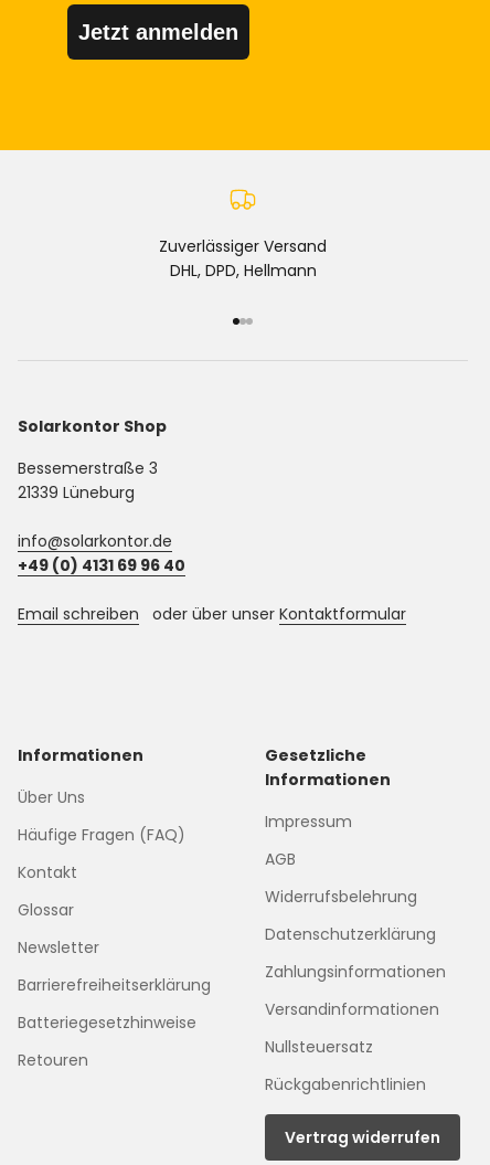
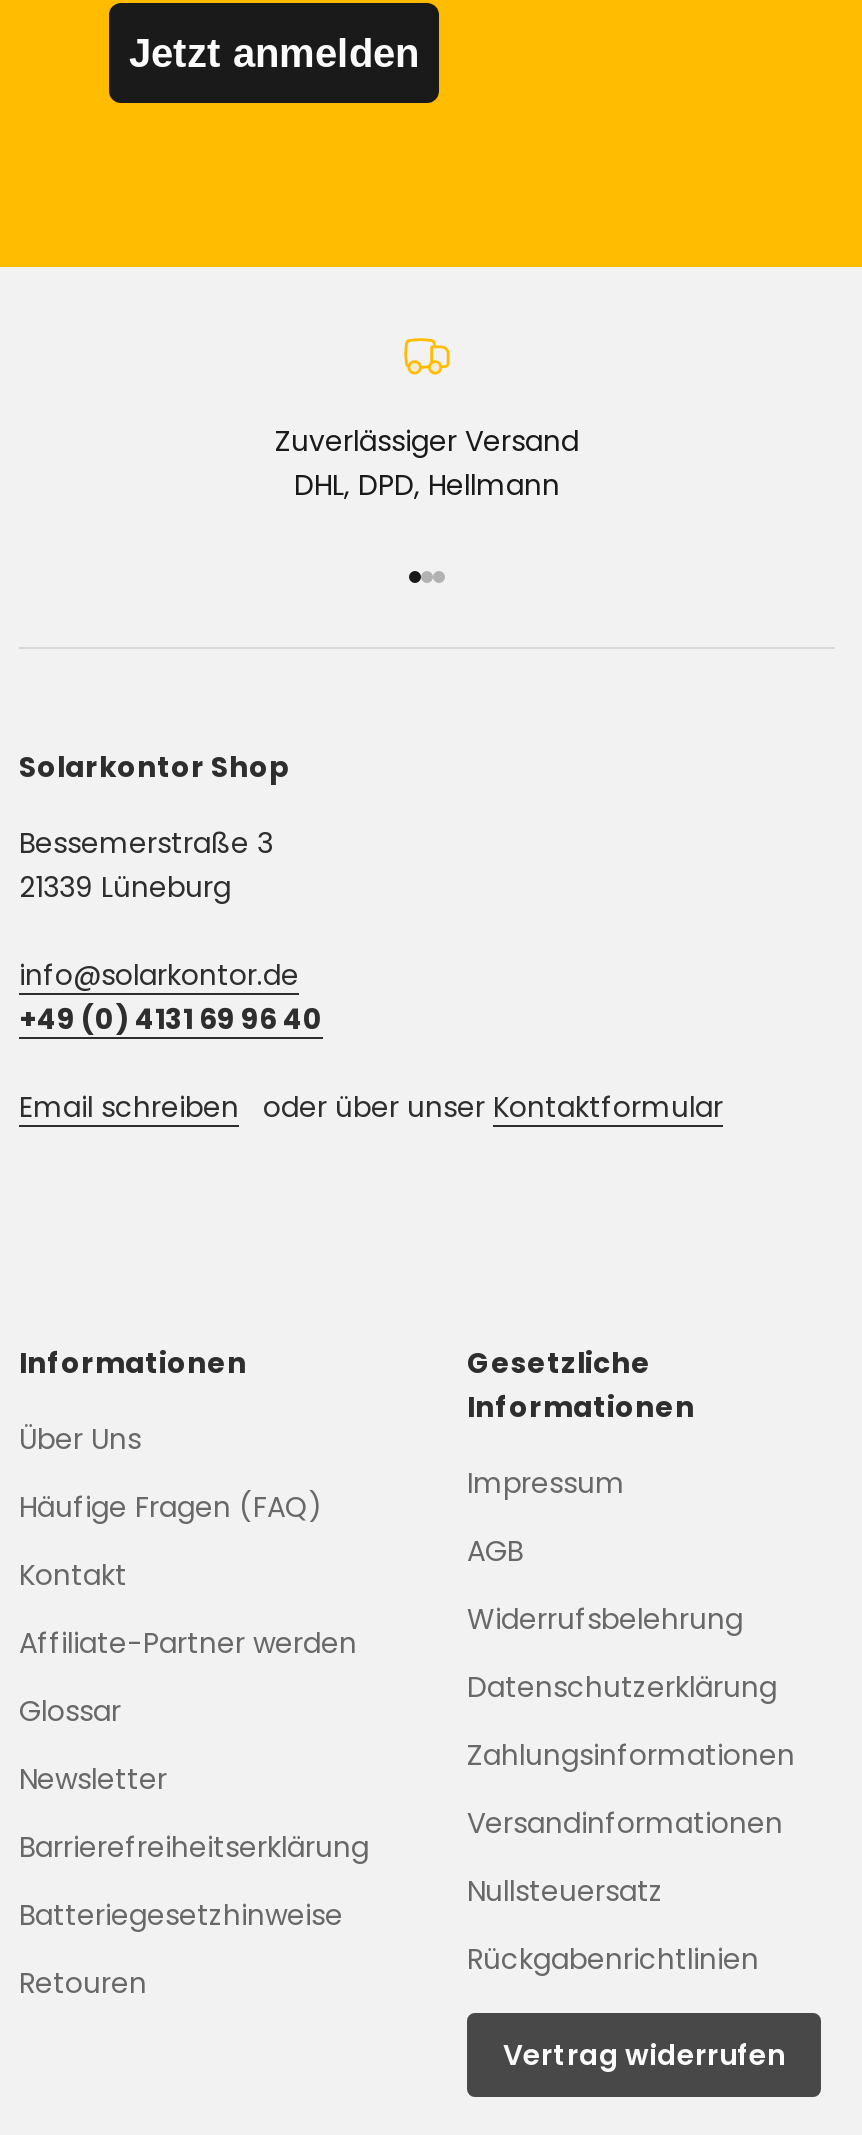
moved down: Glossar | Newsletter | Barrierefreiheitserklärung | Batteriegesetzhinweise | Retouren

+ Affiliate-Partner werden
